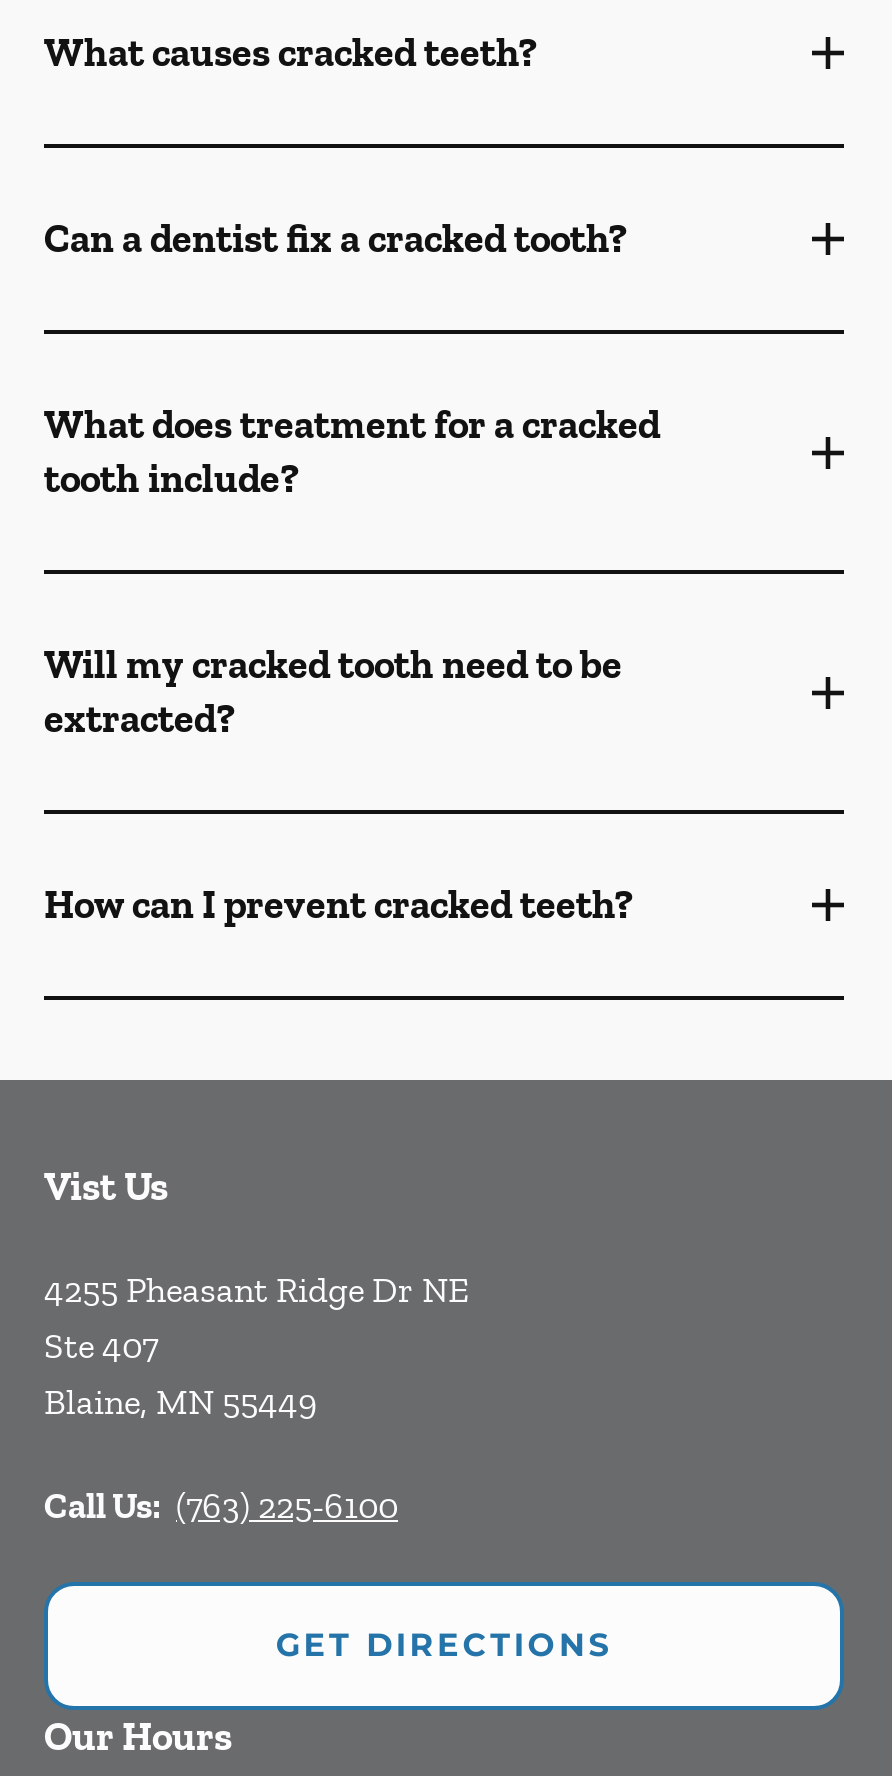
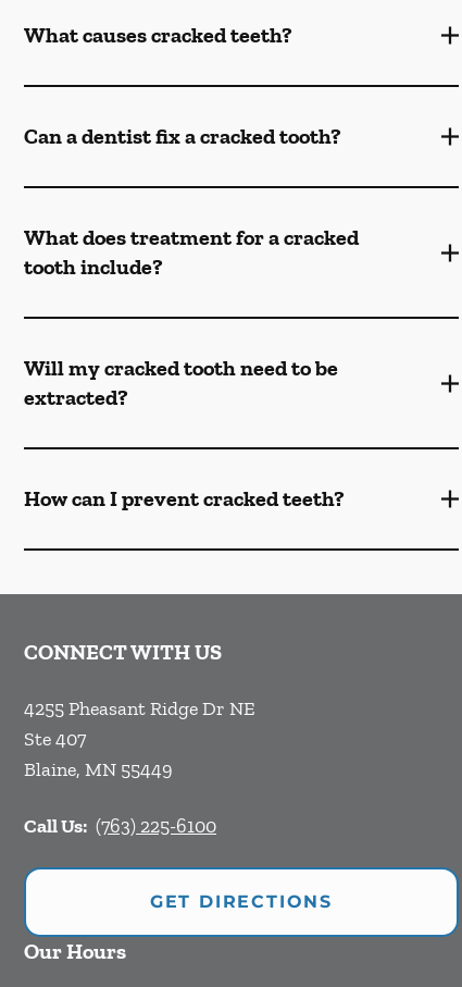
- Vist Us
+ CONNECT WITH US
